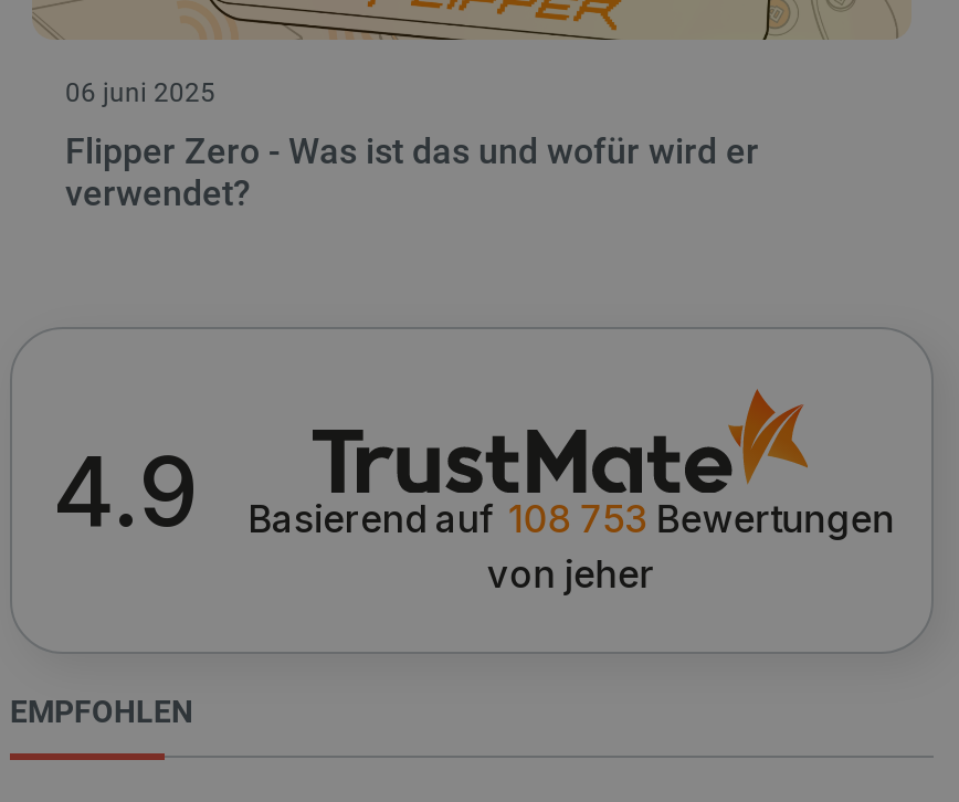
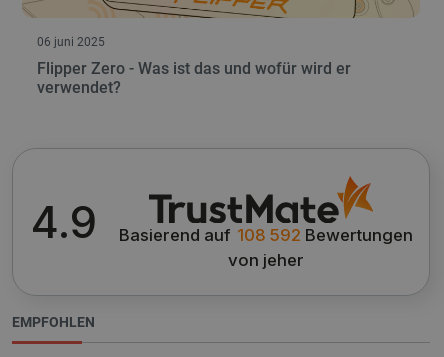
- Basierend auf 108 753 Bewertungen
+ Basierend auf 108 592 Bewertungen
